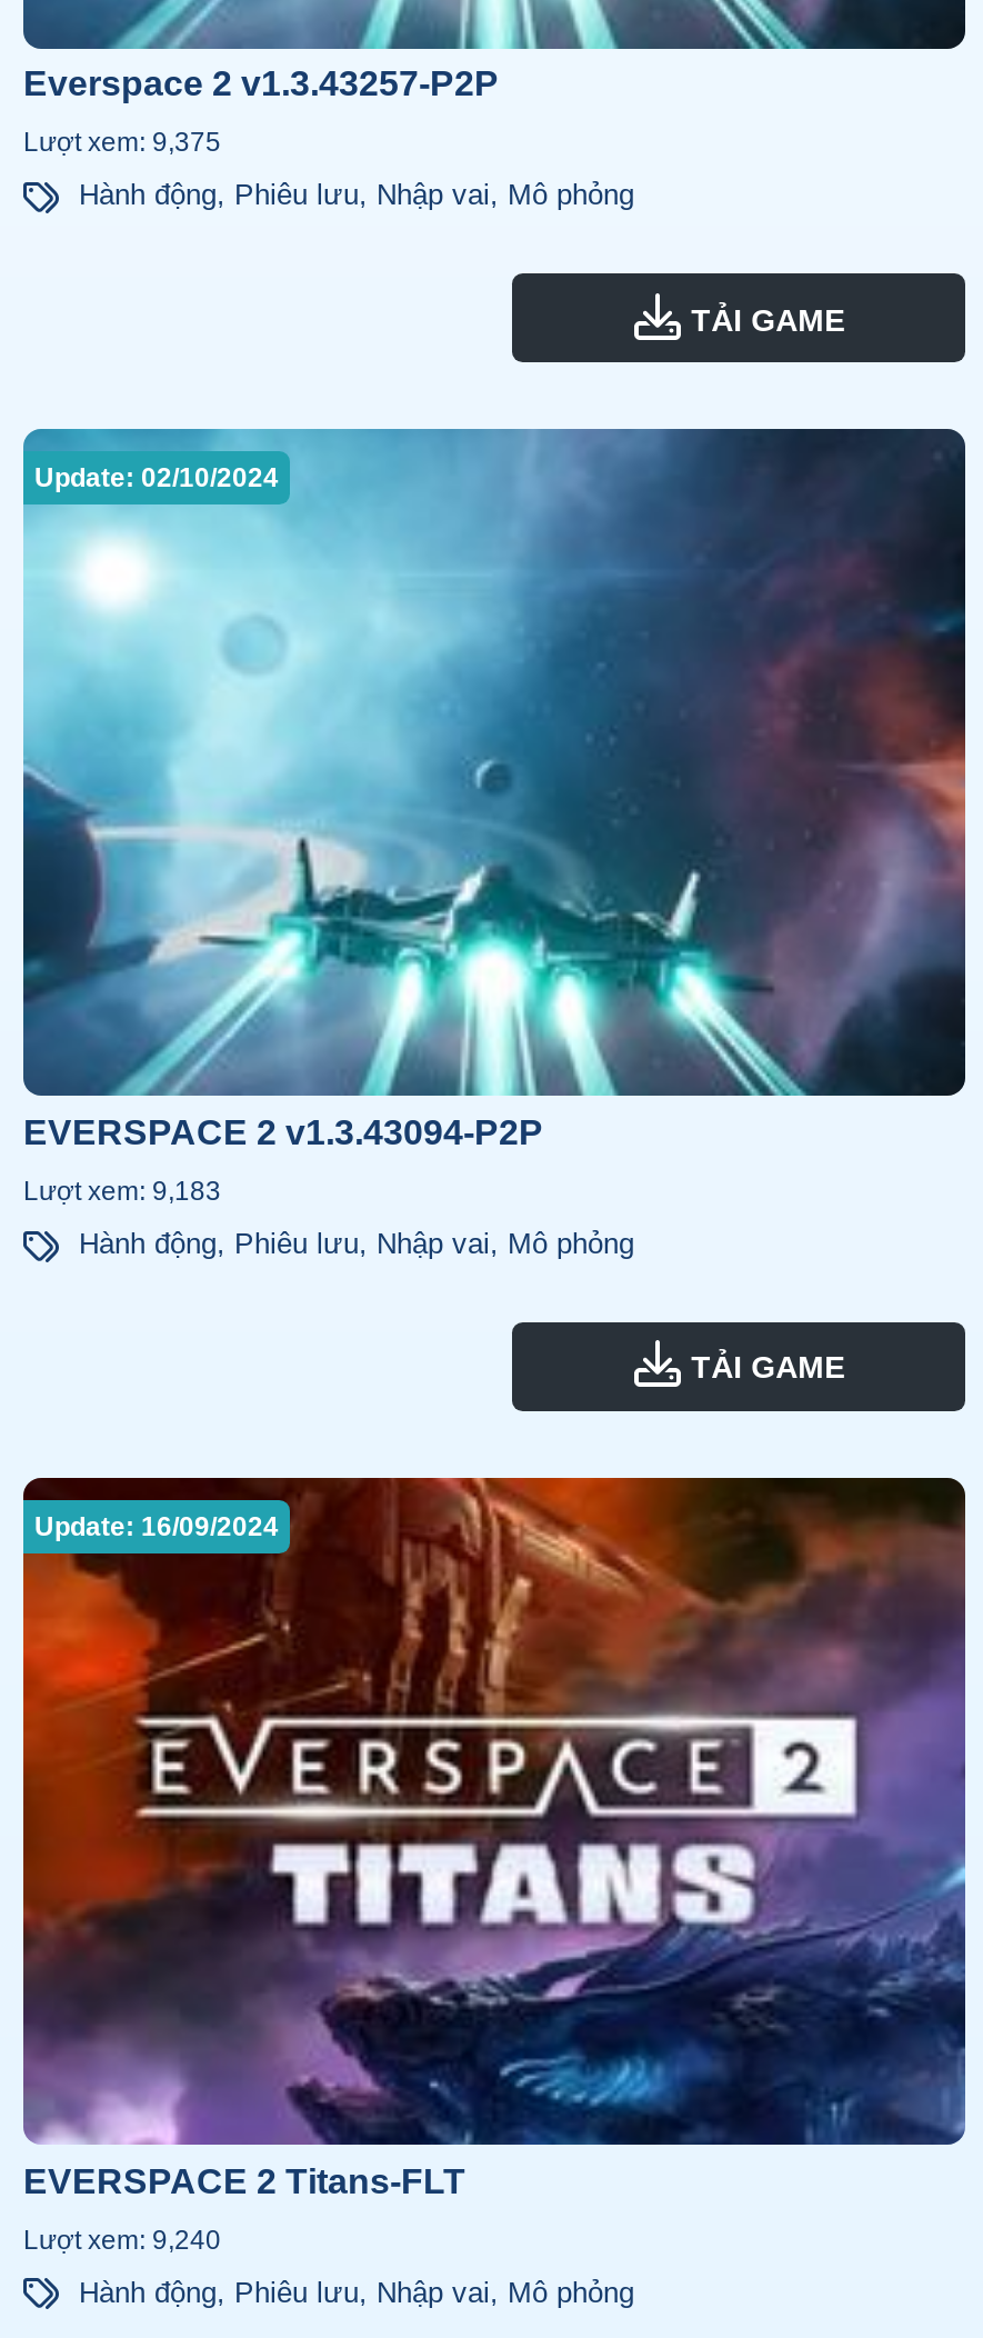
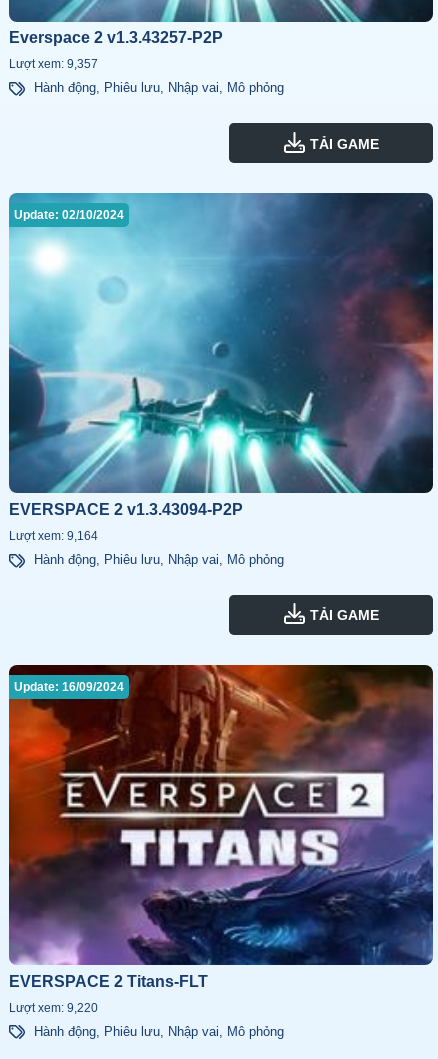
- Lượt xem: 9,375
+ Lượt xem: 9,357

- Lượt xem: 9,183
+ Lượt xem: 9,164

- Lượt xem: 9,240
+ Lượt xem: 9,220
